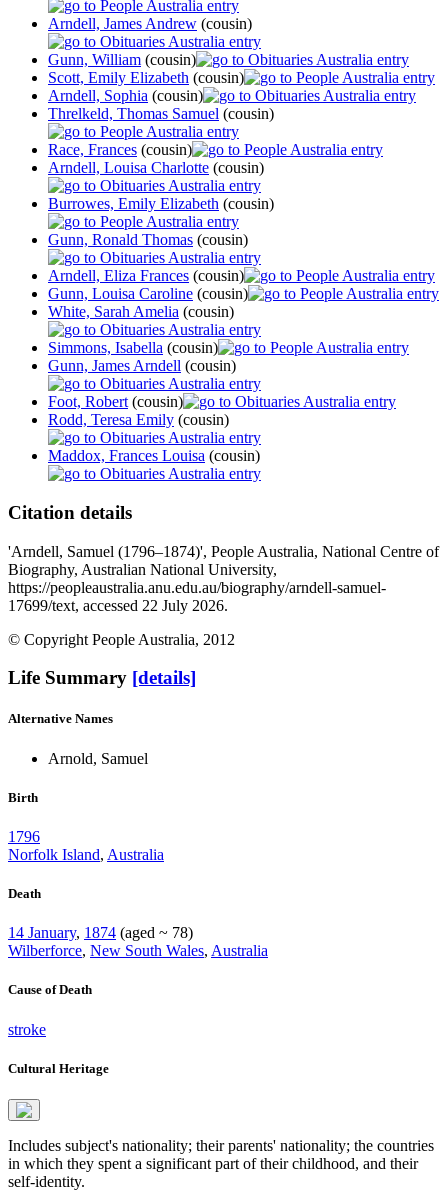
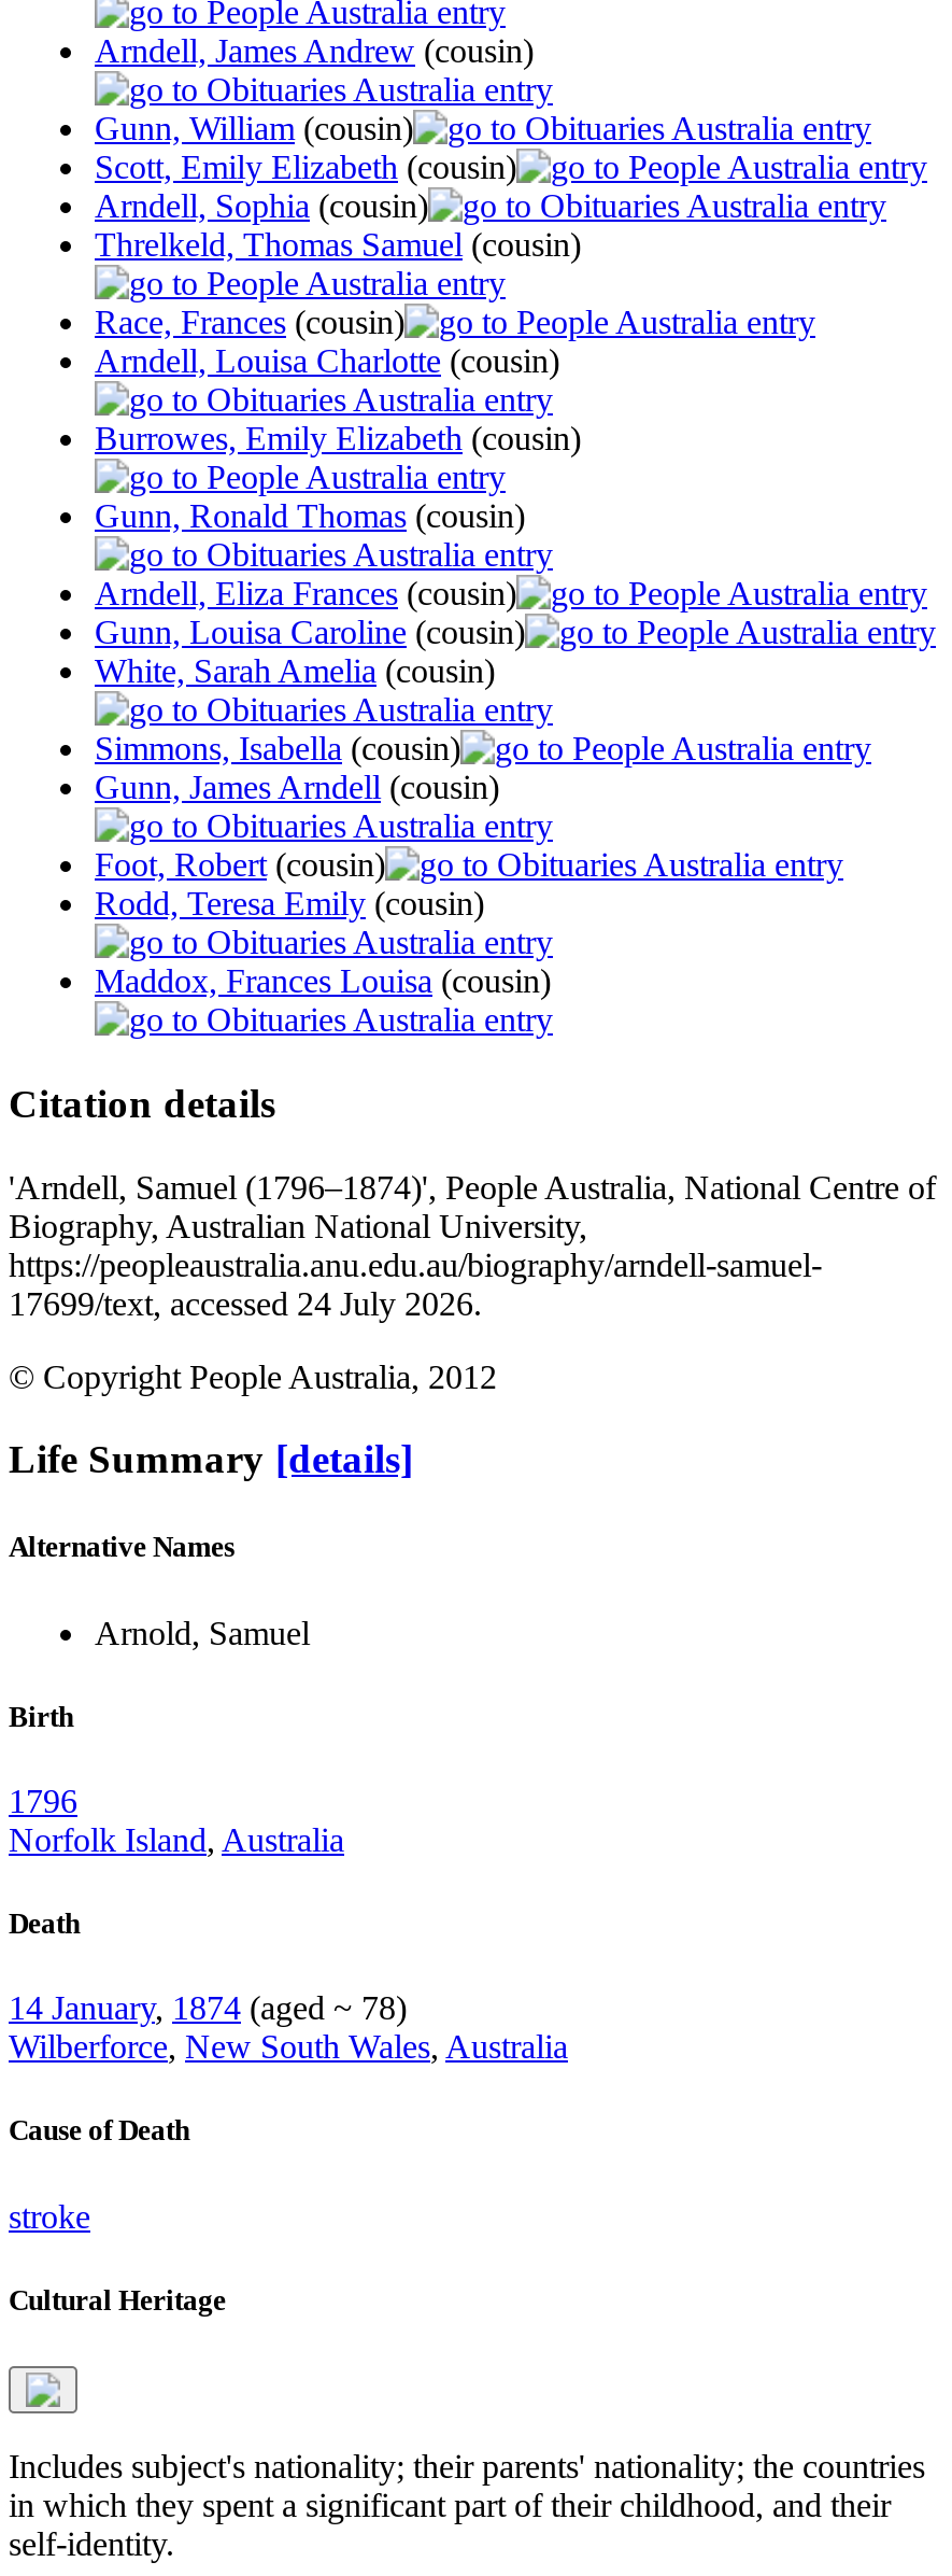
- 17699/text, accessed 22 July 2026.
+ 17699/text, accessed 24 July 2026.
